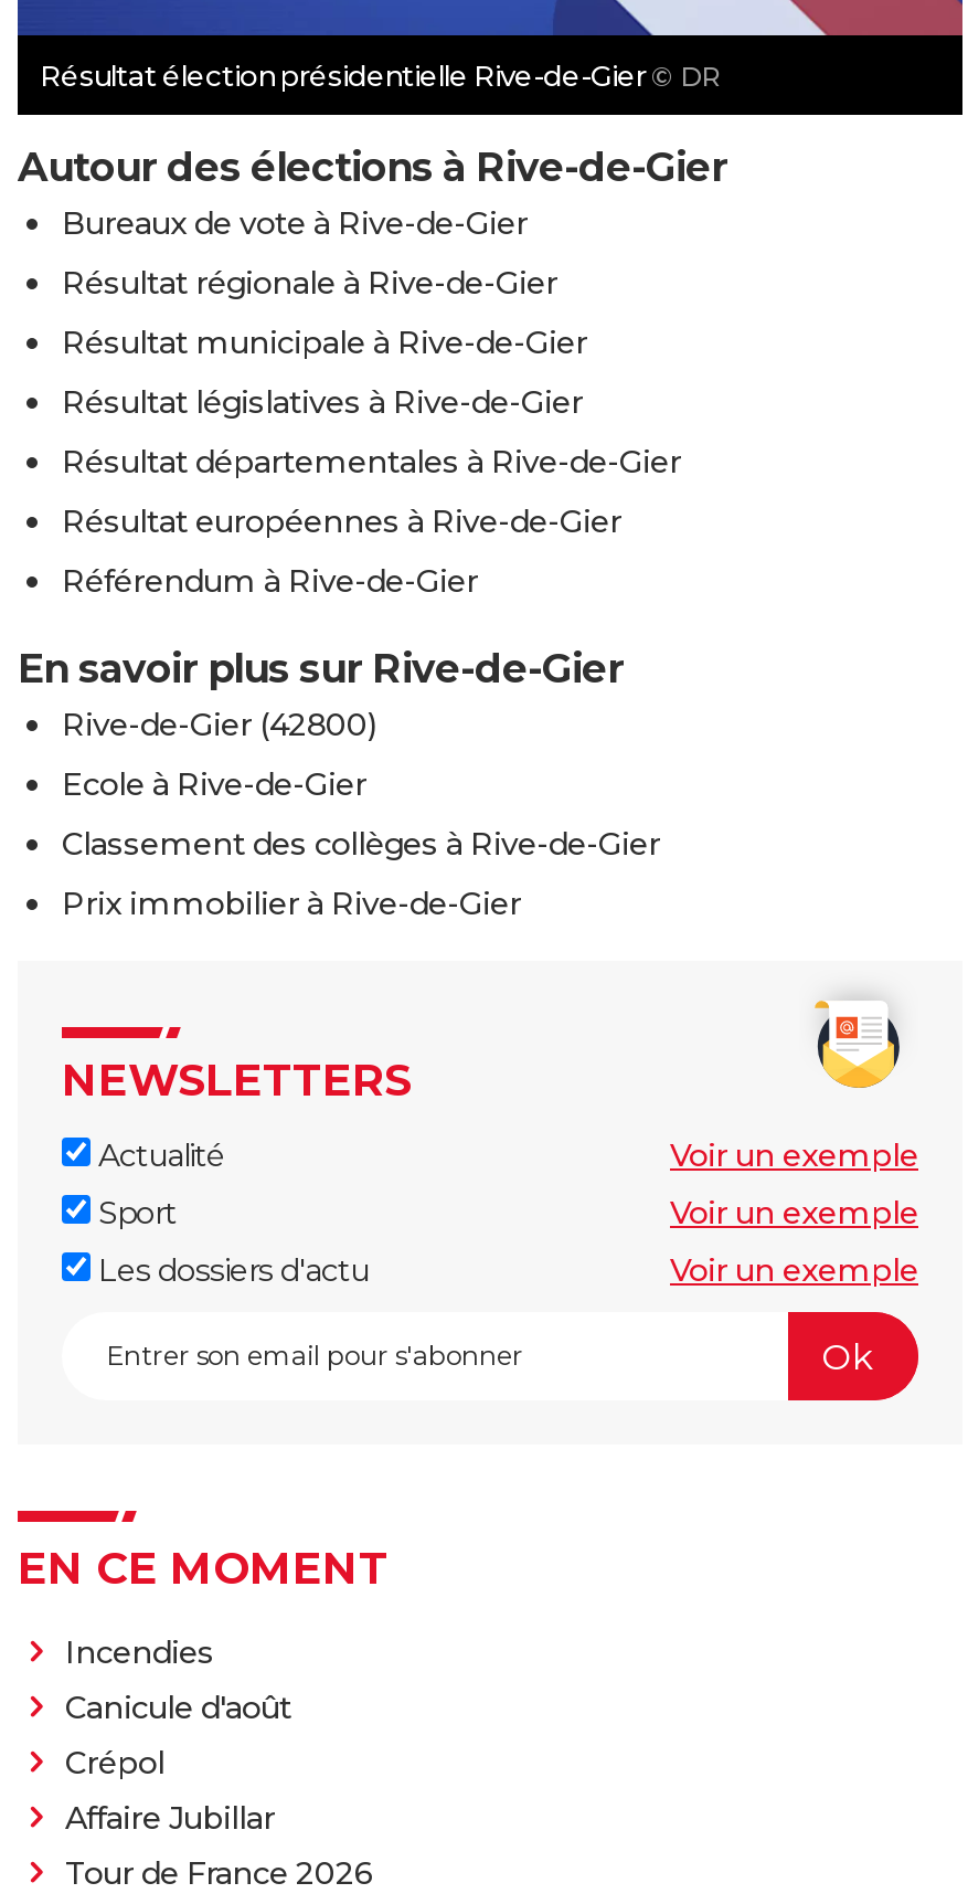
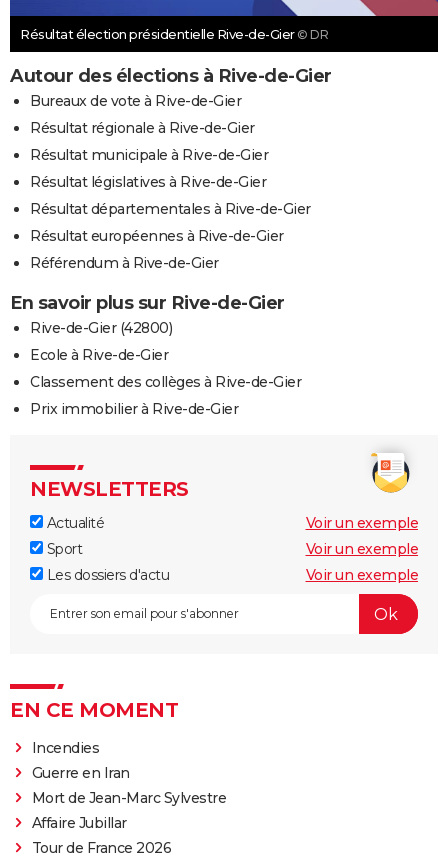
- Canicule d'août
- Crépol
+ Guerre en Iran
+ Mort de Jean-Marc Sylvestre
